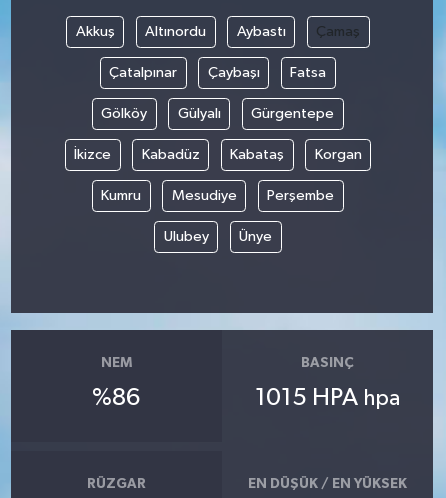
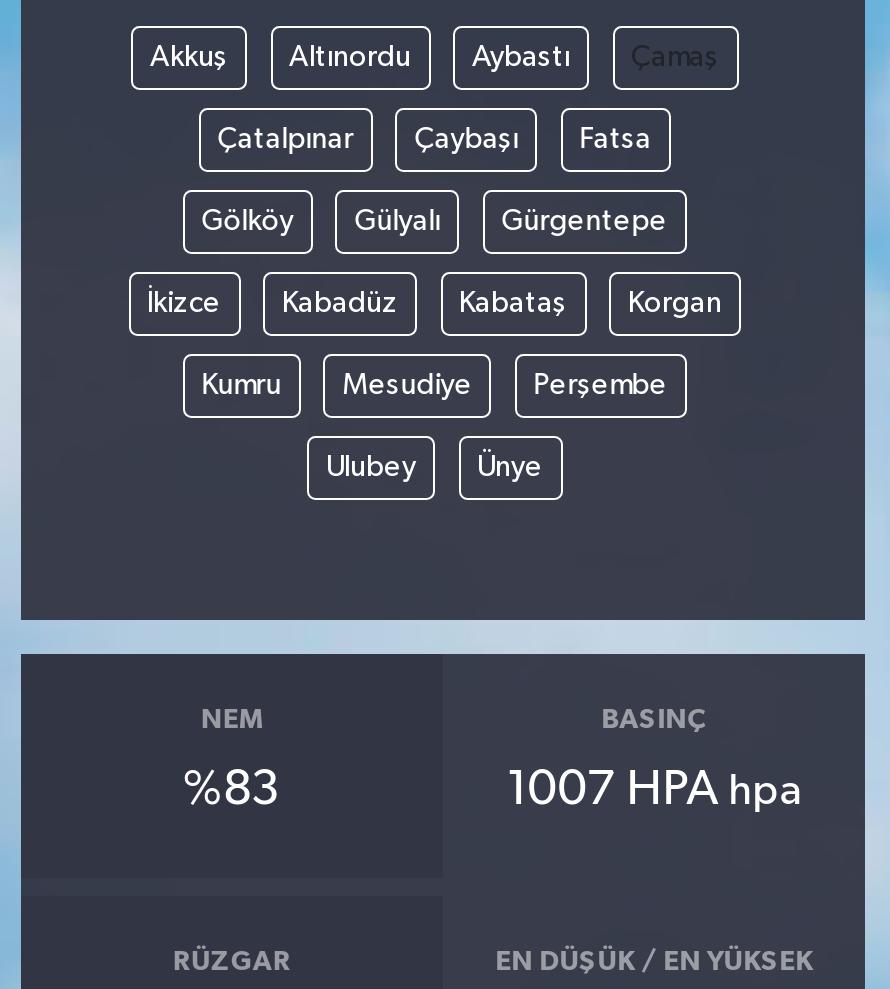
- %86
+ %83

- 1015 HPA hpa
+ 1007 HPA hpa
